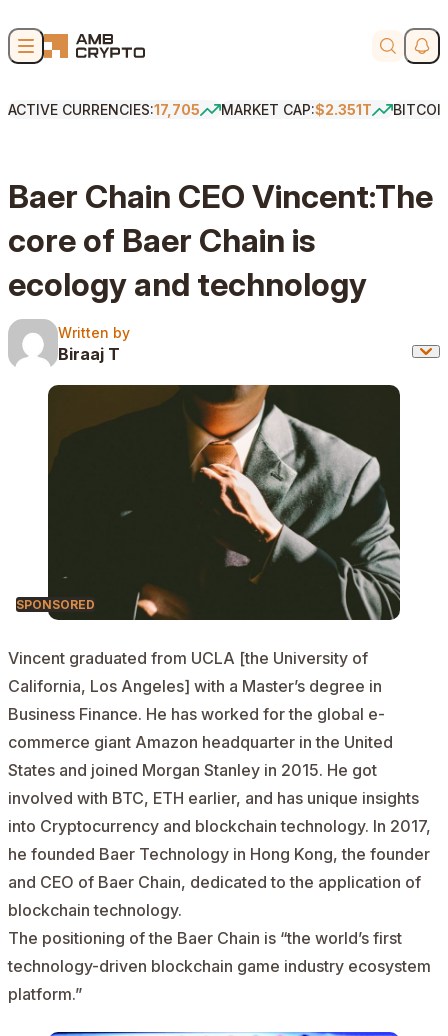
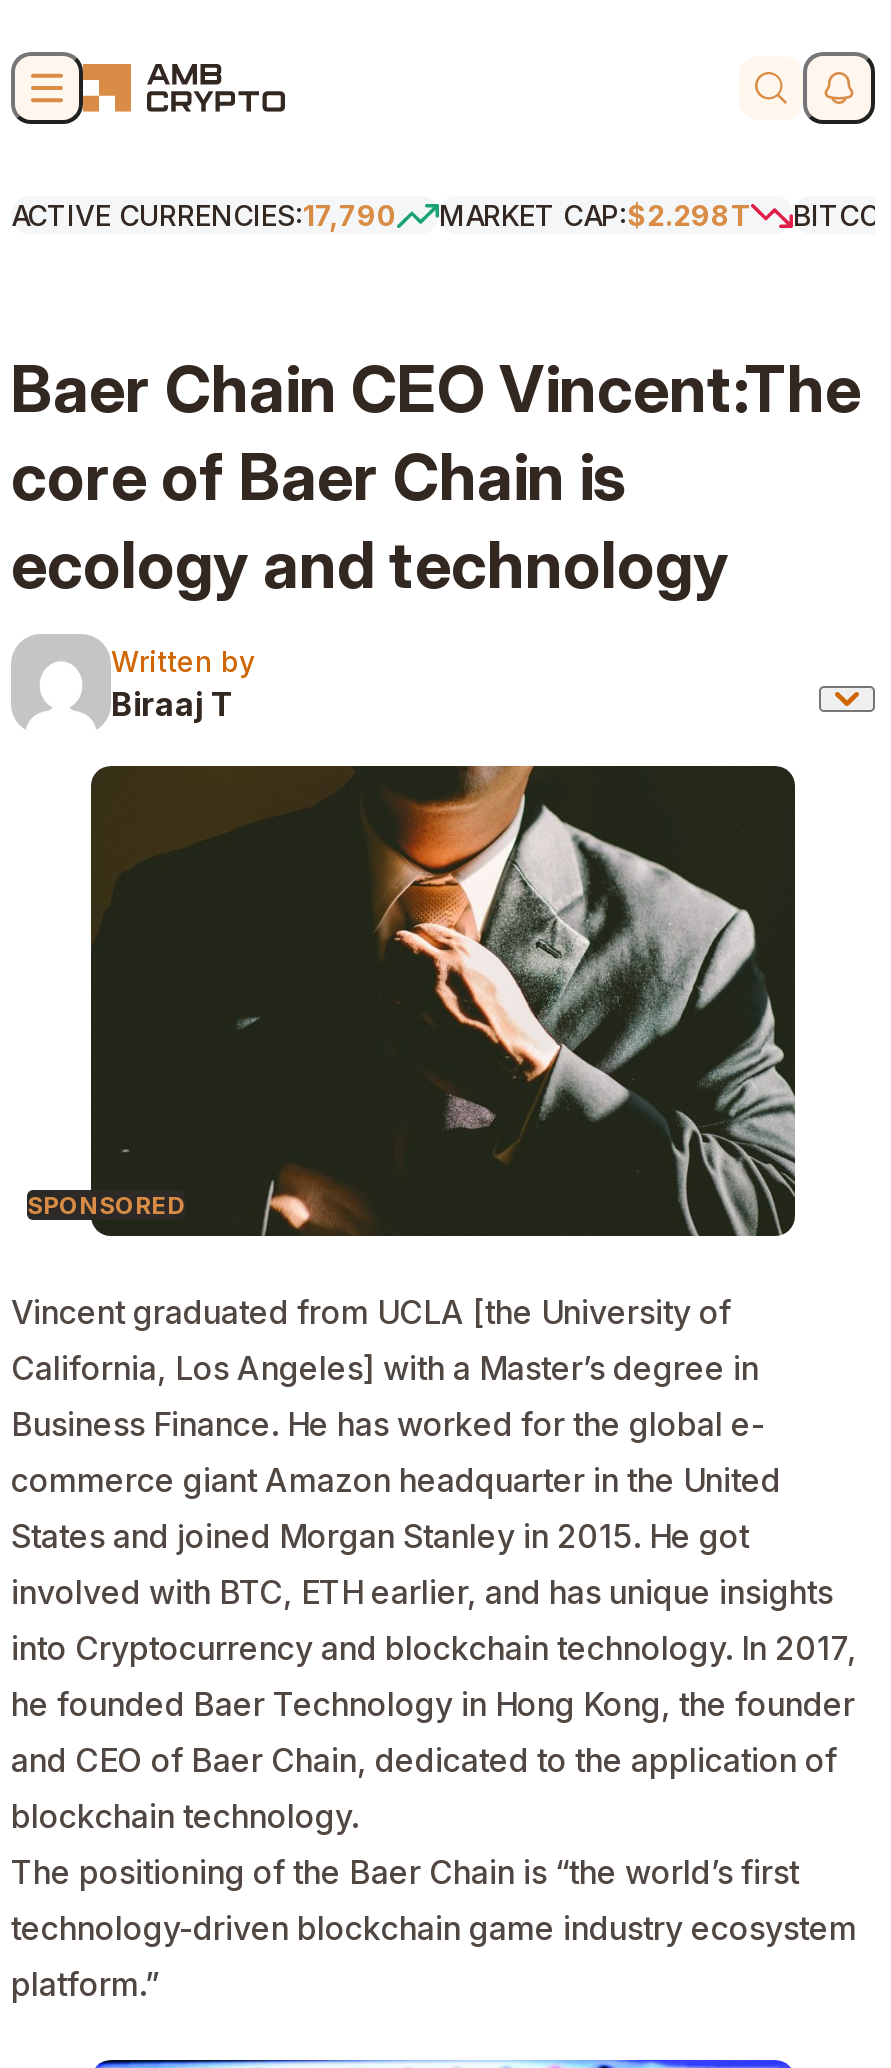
- ACTIVE CURRENCIES:17,705
+ ACTIVE CURRENCIES:17,790

- MARKET CAP:$2.351T
+ MARKET CAP:$2.298T
